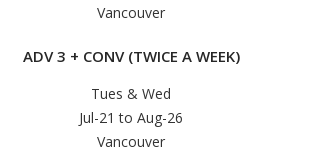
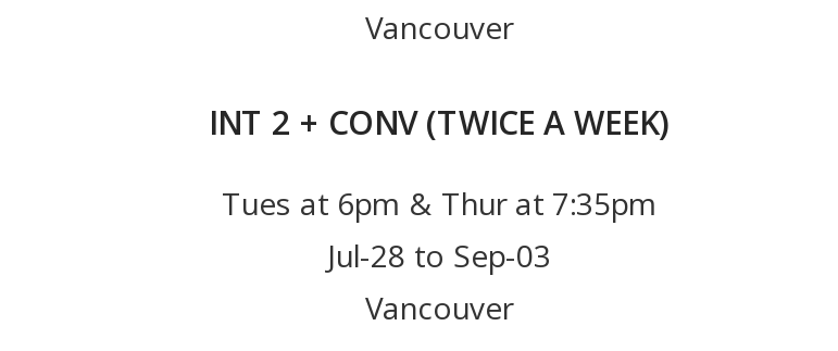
- ADV 3 + CONV (TWICE A WEEK)
+ INT 2 + CONV (TWICE A WEEK)

- Tues & Wed
- Jul-21 to Aug-26
+ Tues at 6pm & Thur at 7:35pm
+ Jul-28 to Sep-03
